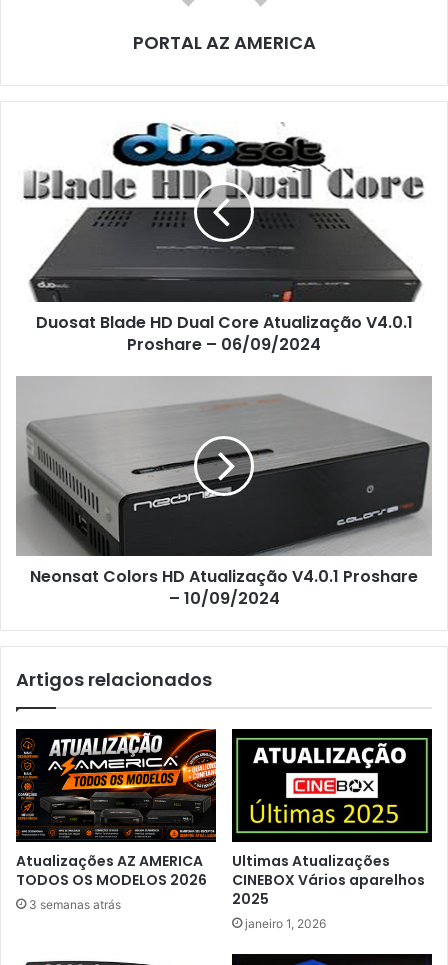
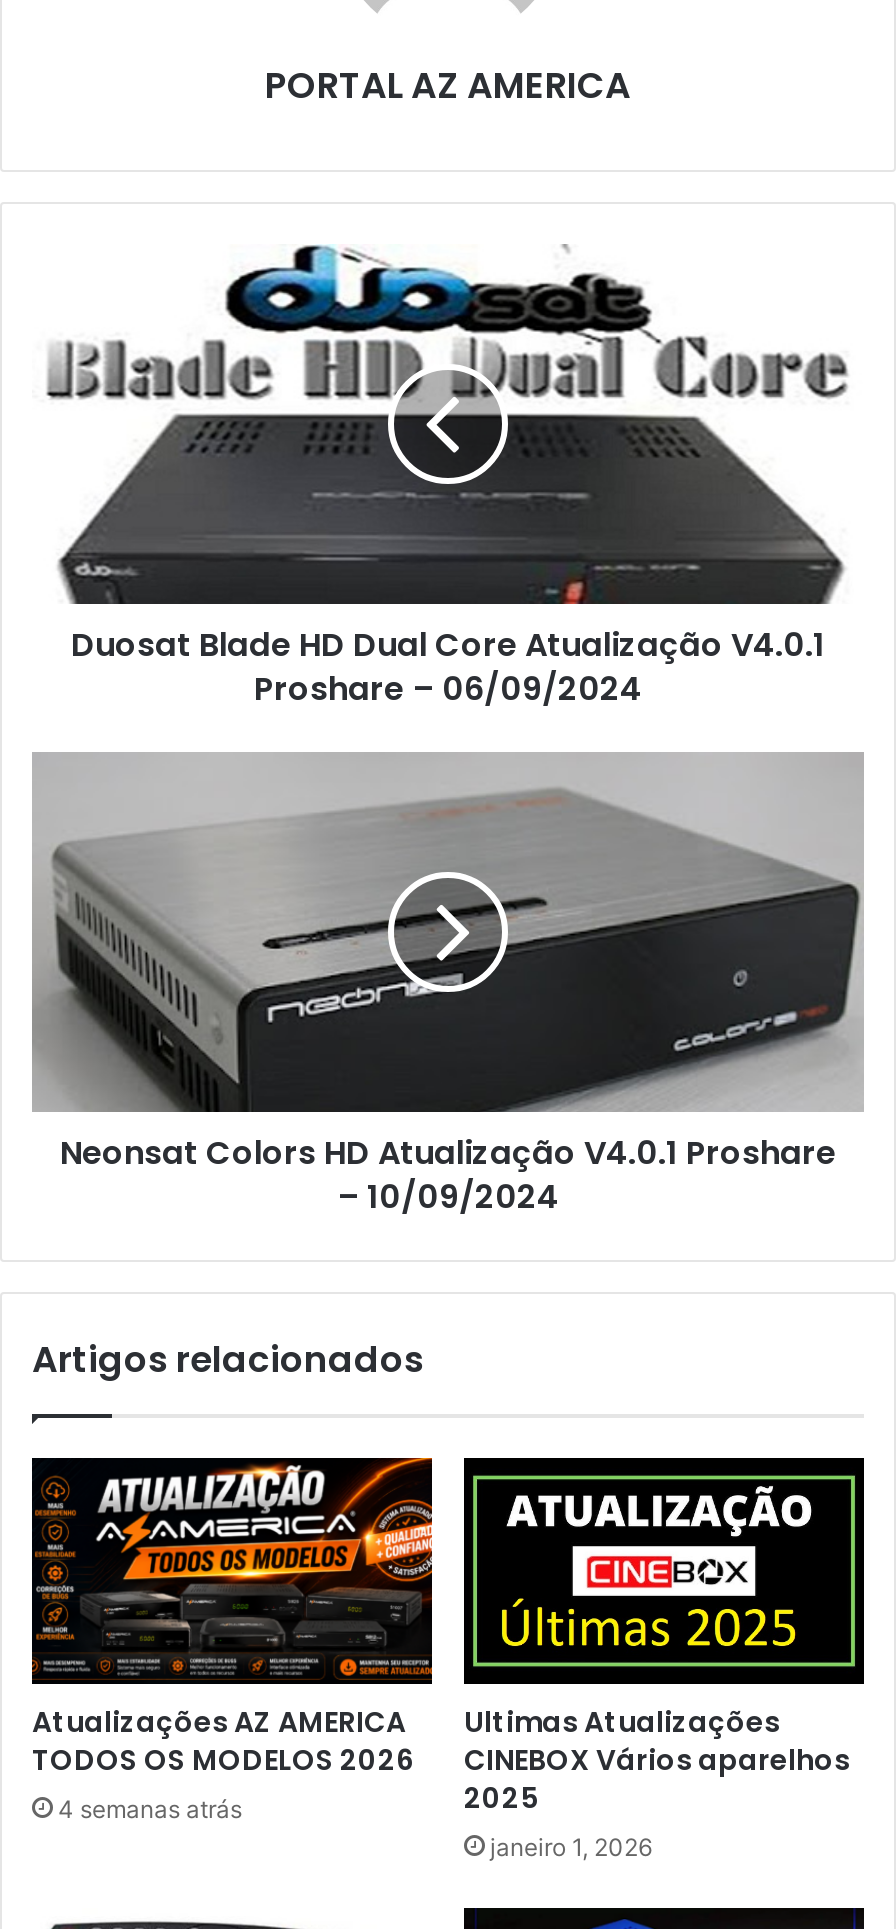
- 3 semanas atrás
+ 4 semanas atrás
